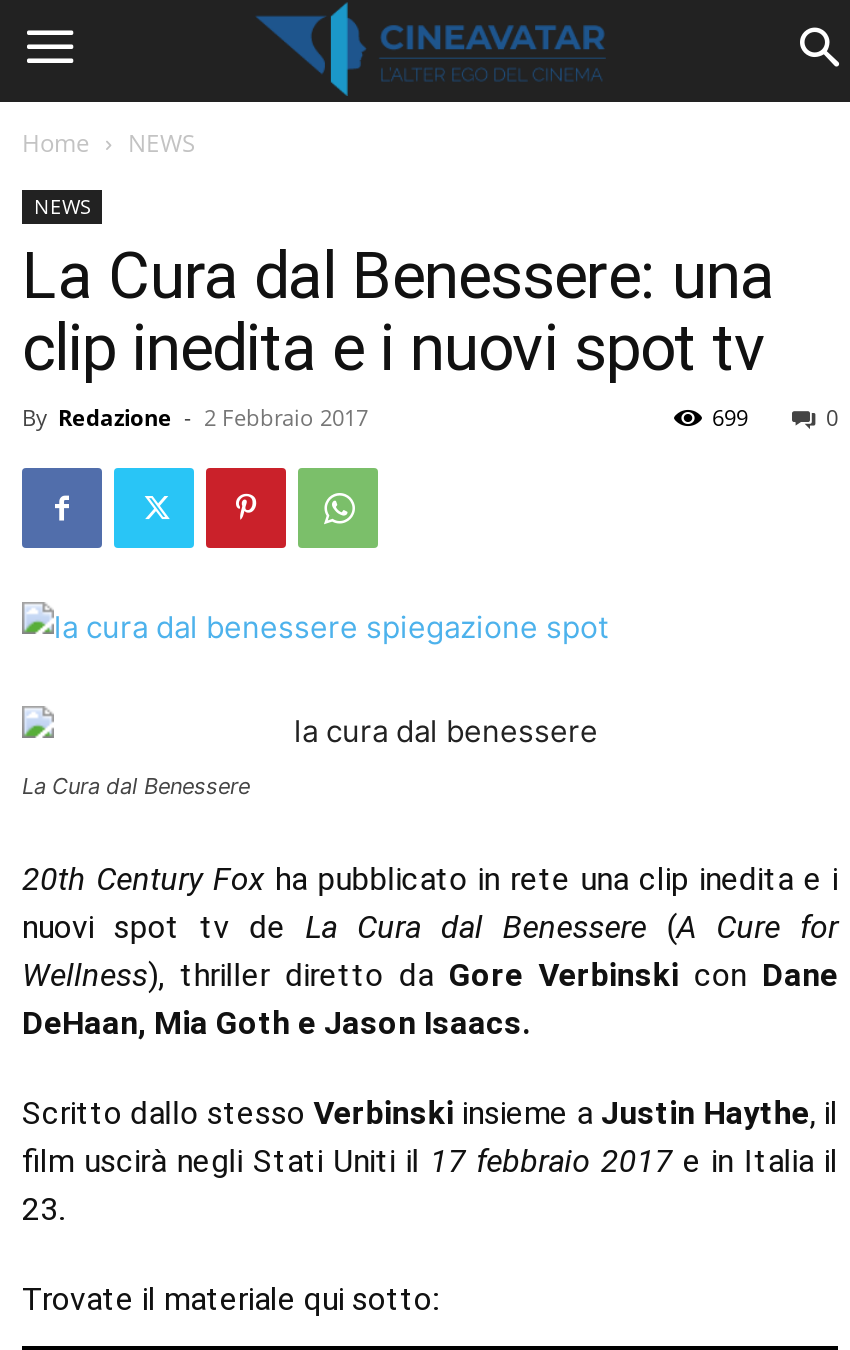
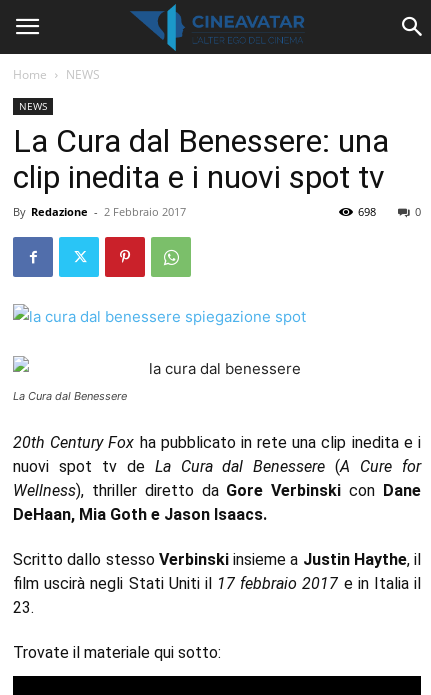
- 699
+ 698
